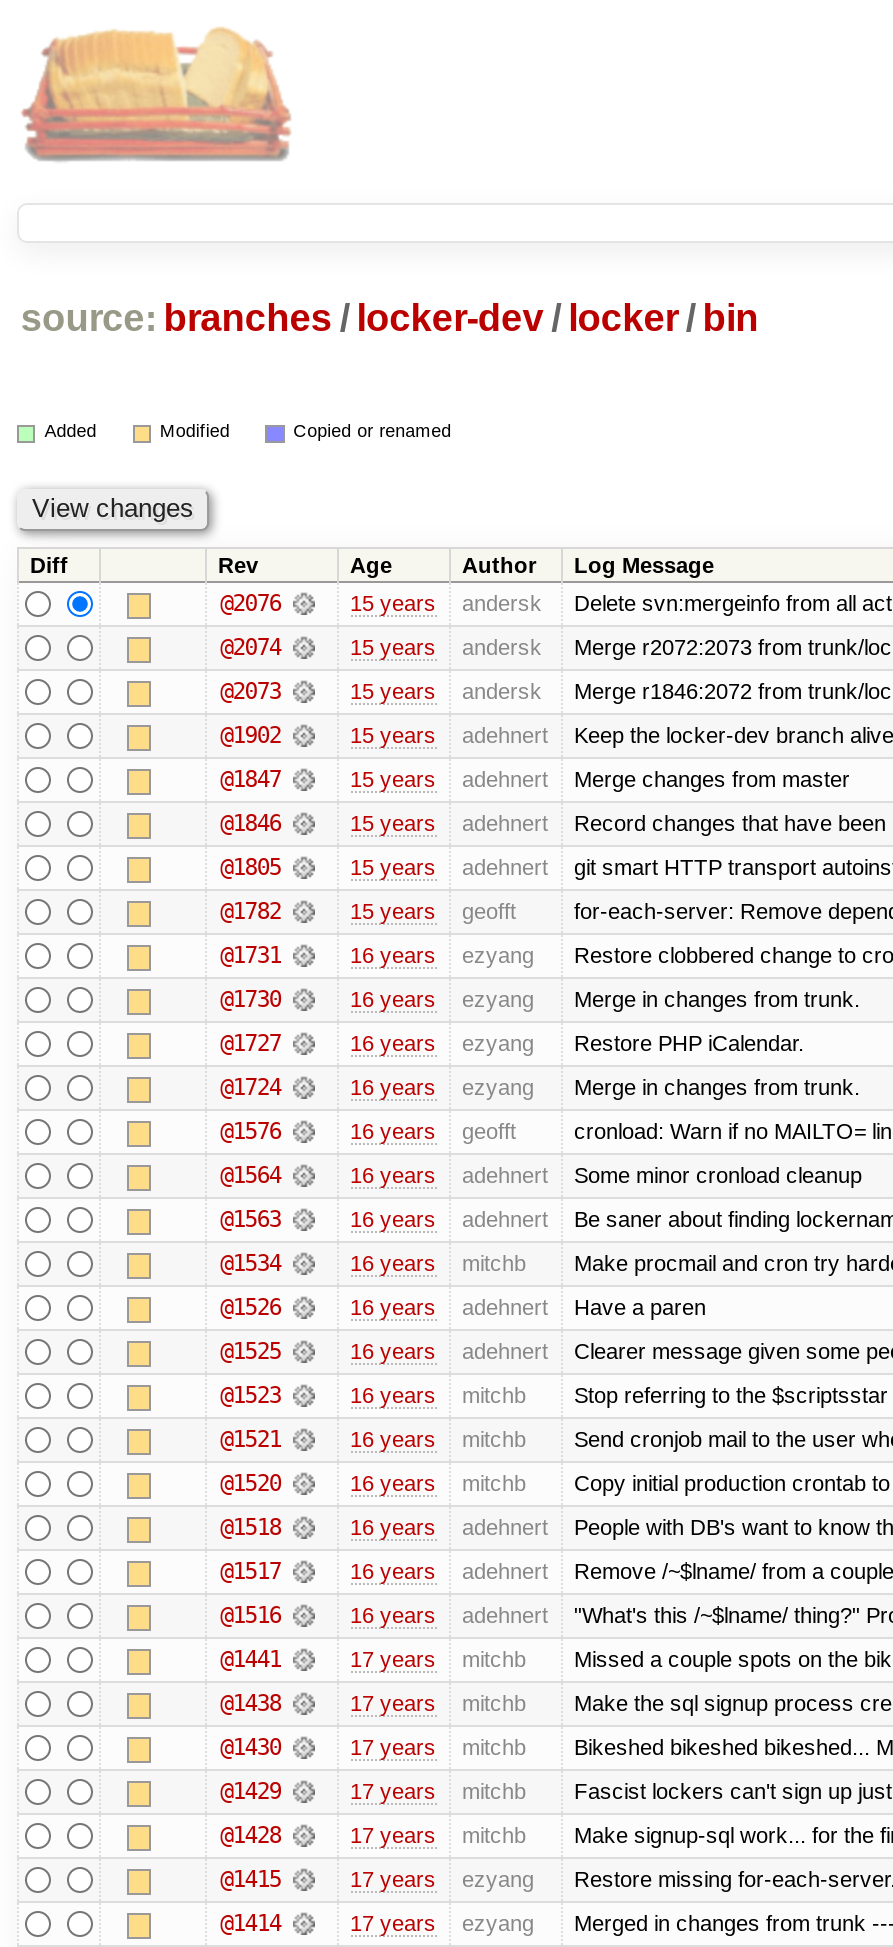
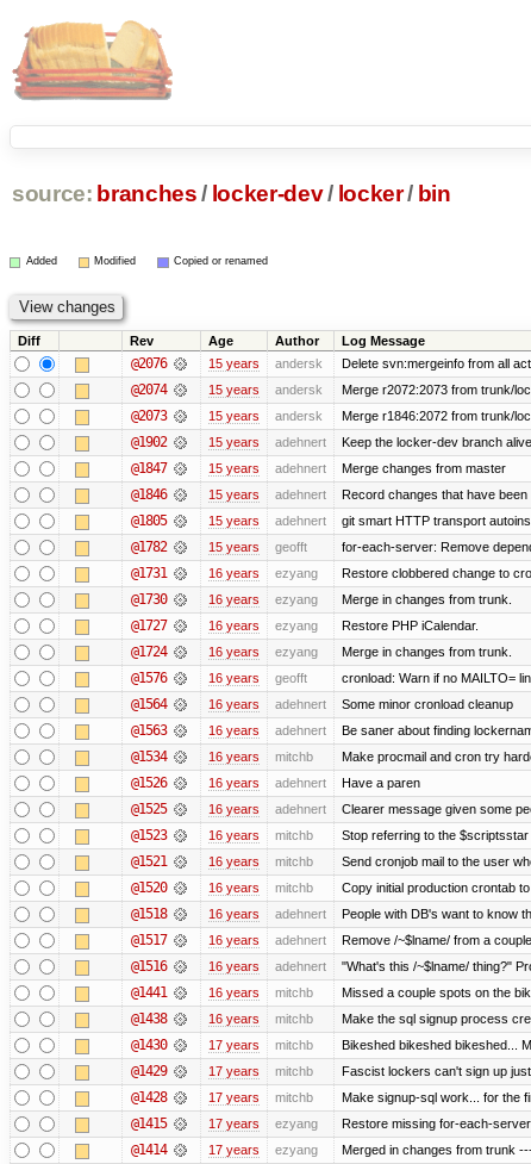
- 17 years
+ 16 years

- 17 years
+ 16 years
